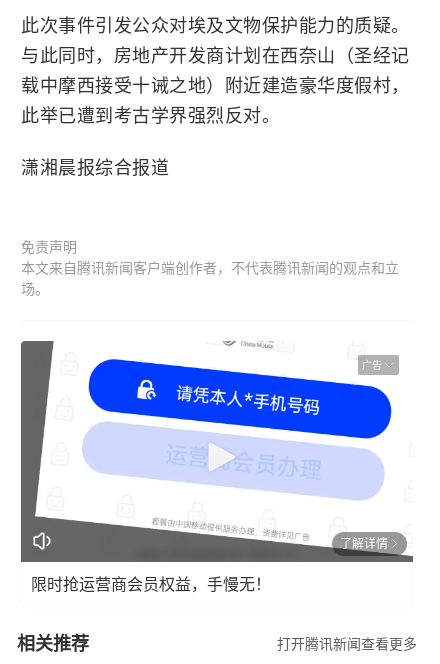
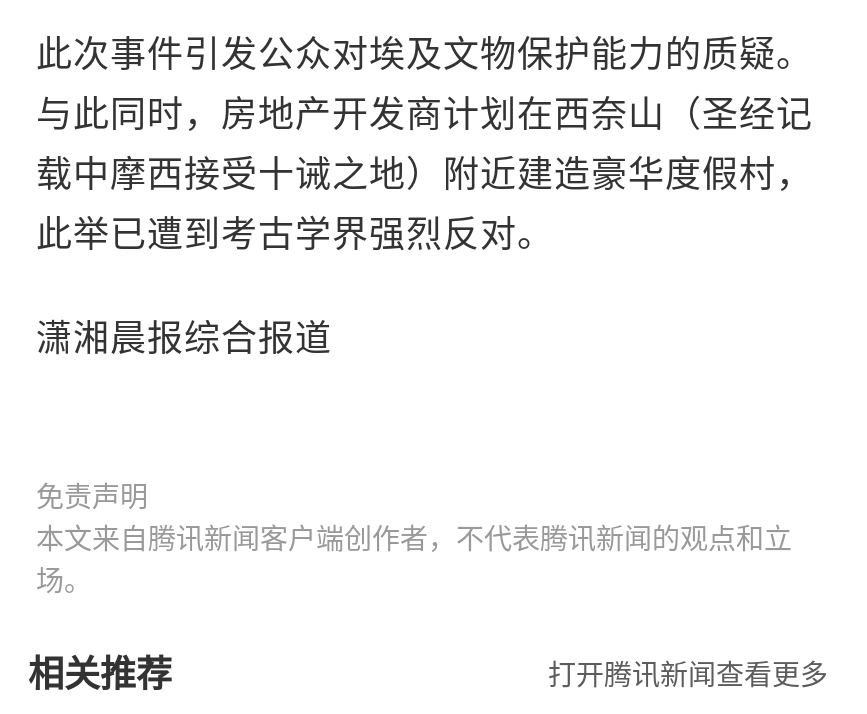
- [image]
- 广告

- 了解详情
- 限时抢运营商会员权益，手慢无！
